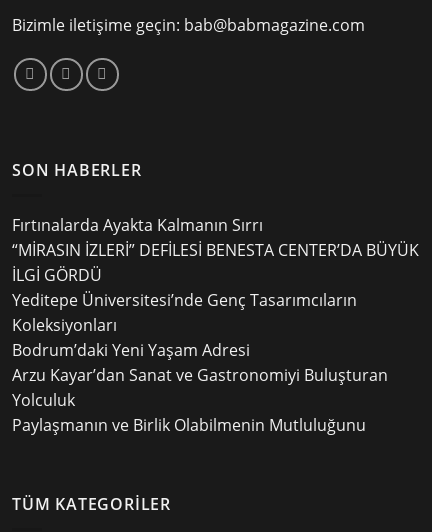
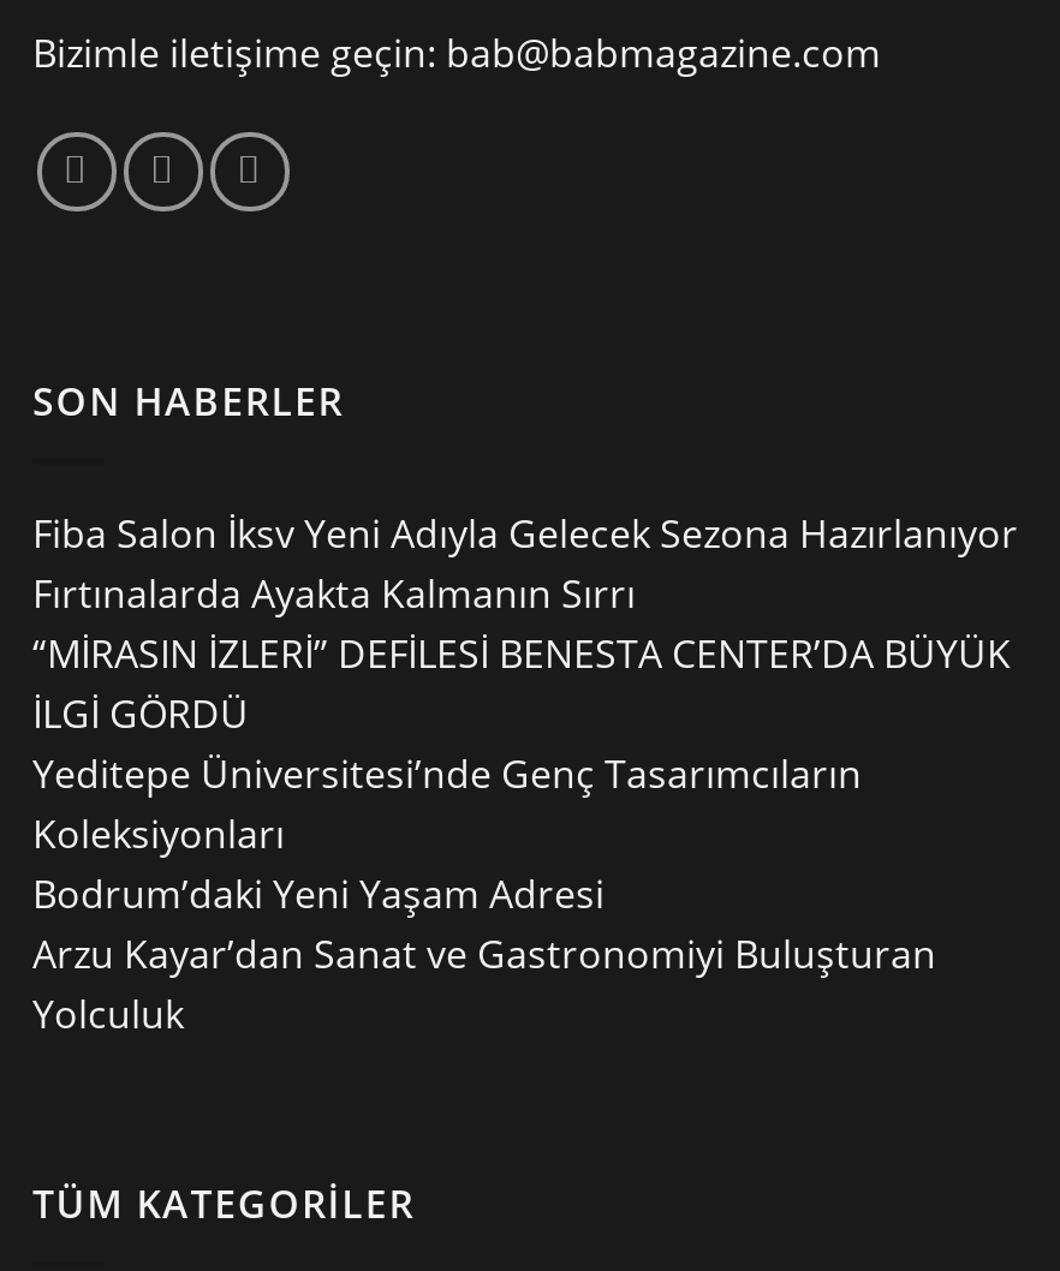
+ Fiba Salon İksv Yeni Adıyla Gelecek Sezona Hazırlanıyor

moved down: Fırtınalarda Ayakta Kalmanın Sırrı | “MİRASIN İZLERİ” DEFİLESİ BENESTA CENTER’DA BÜYÜK | İLGİ GÖRDÜ | Yeditepe Üniversitesi’nde Genç Tasarımcıların | Koleksiyonları | Bodrum’daki Yeni Yaşam Adresi | Arzu Kayar’dan Sanat ve Gastronomiyi Buluşturan | Yolculuk

- Paylaşmanın ve Birlik Olabilmenin Mutluluğunu
